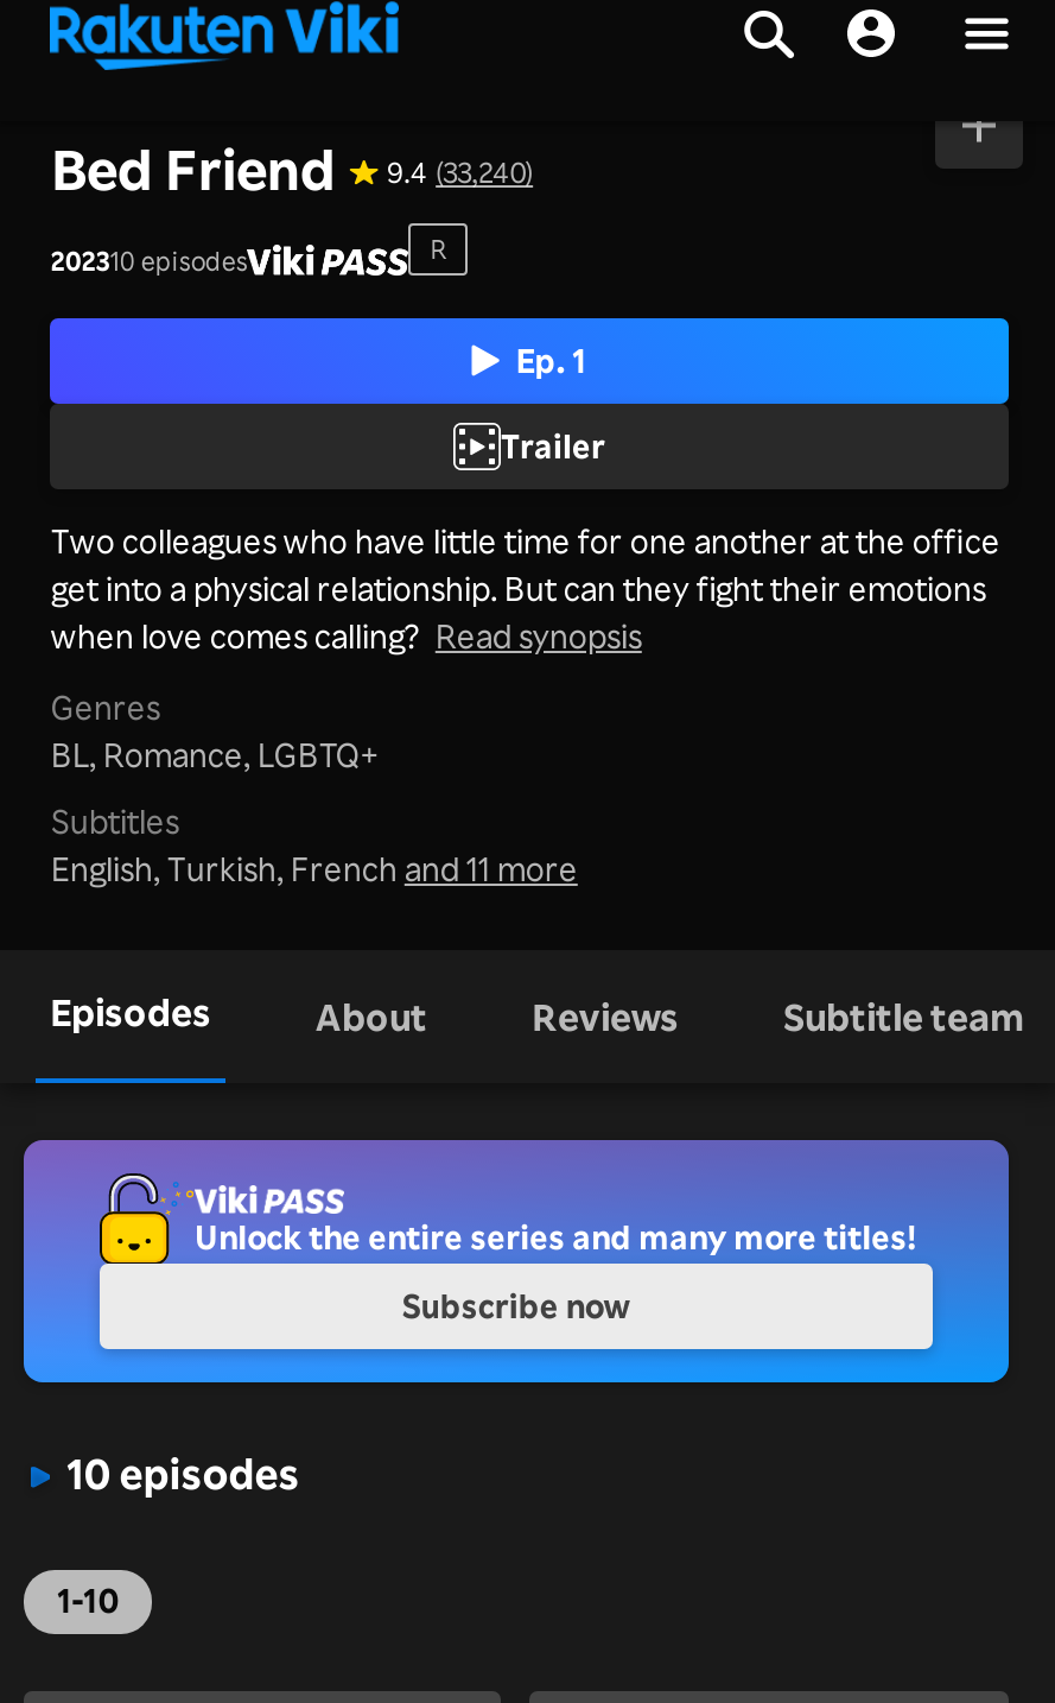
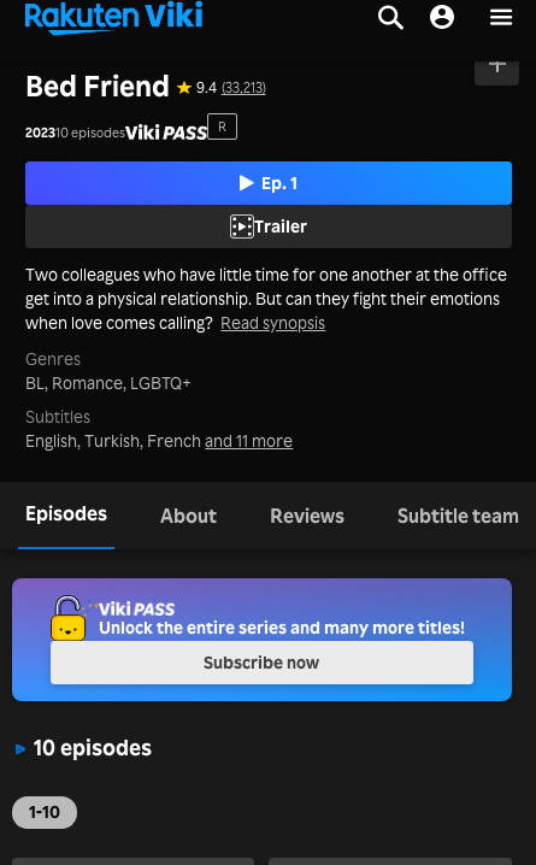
- Bed Friend 9.4 (33,240)
+ Bed Friend 9.4 (33,213)
